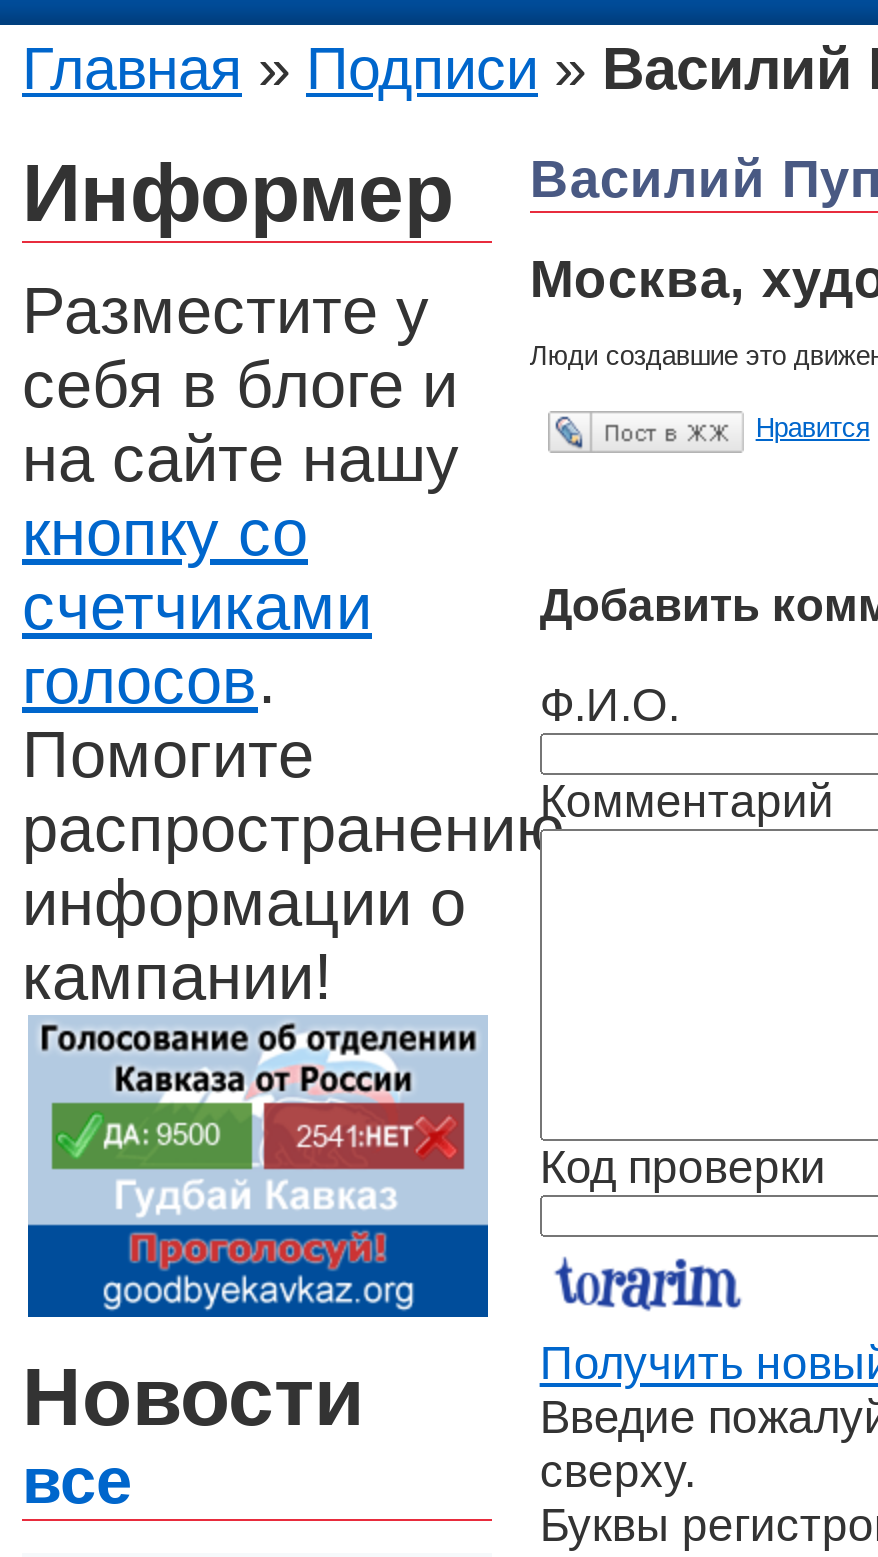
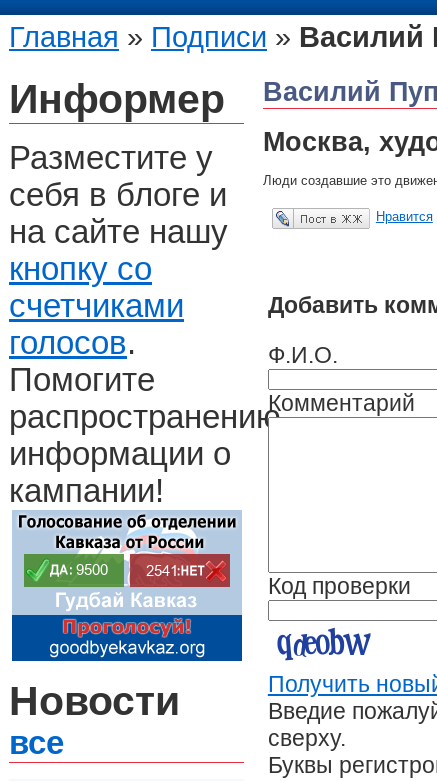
- [image]
+ [image]
